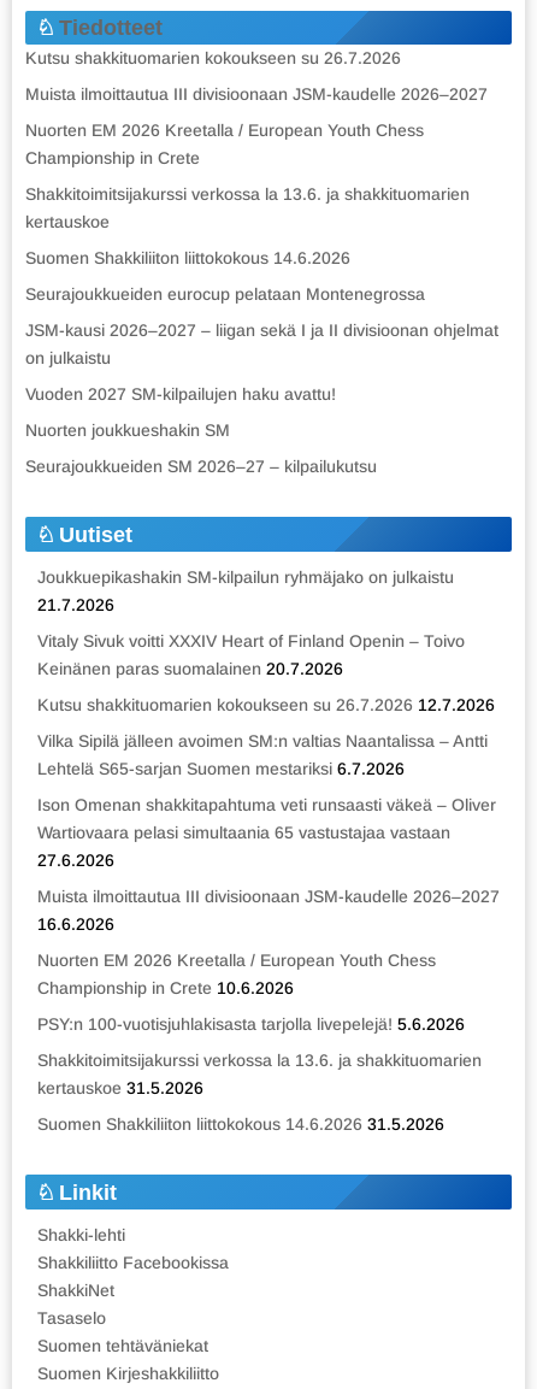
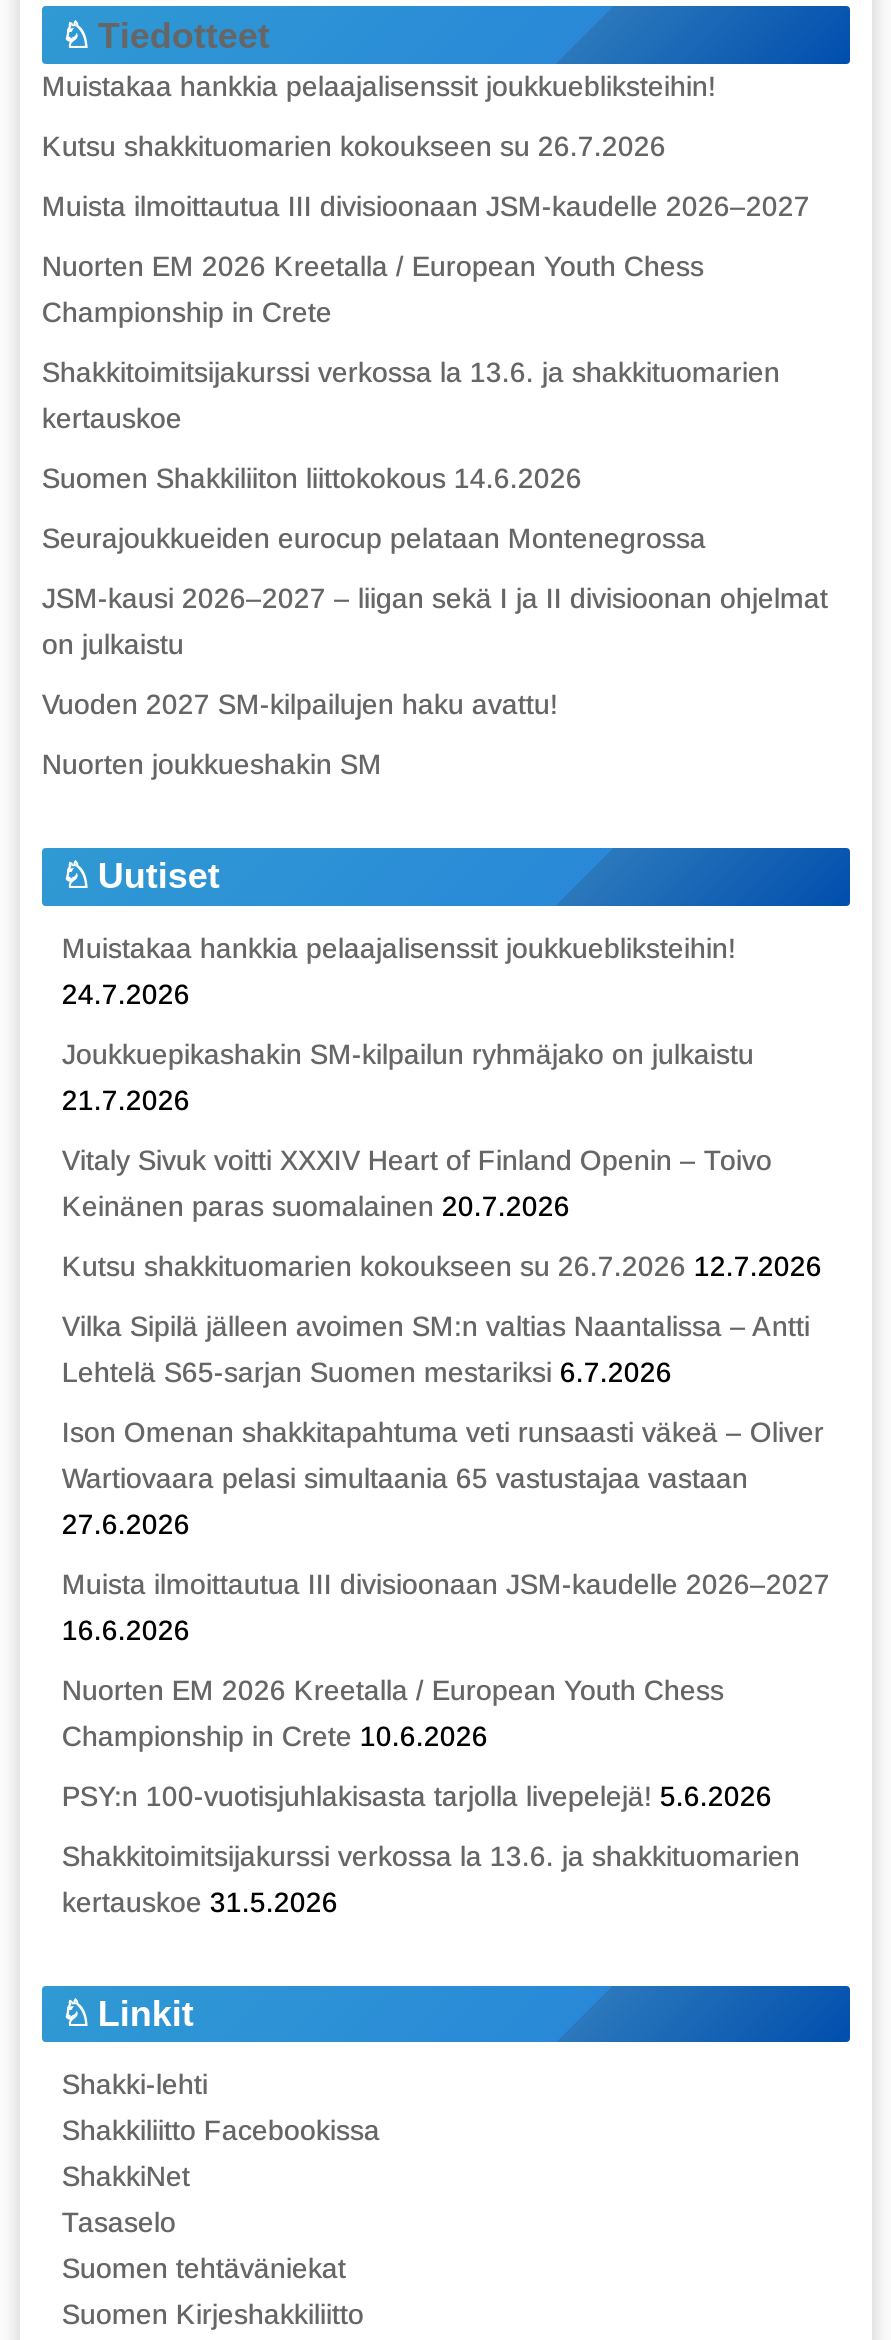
+ Muistakaa hankkia pelaajalisenssit joukkuebliksteihin!

- Seurajoukkueiden SM 2026–27 – kilpailukutsu

+ Muistakaa hankkia pelaajalisenssit joukkuebliksteihin!
+ 24.7.2026

moved down: Joukkuepikashakin SM-kilpailun ryhmäjako on julkaistu | 21.7.2026 | Vitaly Sivuk voitti XXXIV Heart of Finland Openin – Toivo | ... | Shakkitoimitsijakurssi verkossa la 13.6. ja shakkituomarien | kertauskoe 31.5.2026

- Suomen Shakkiliiton liittokokous 14.6.2026 31.5.2026
